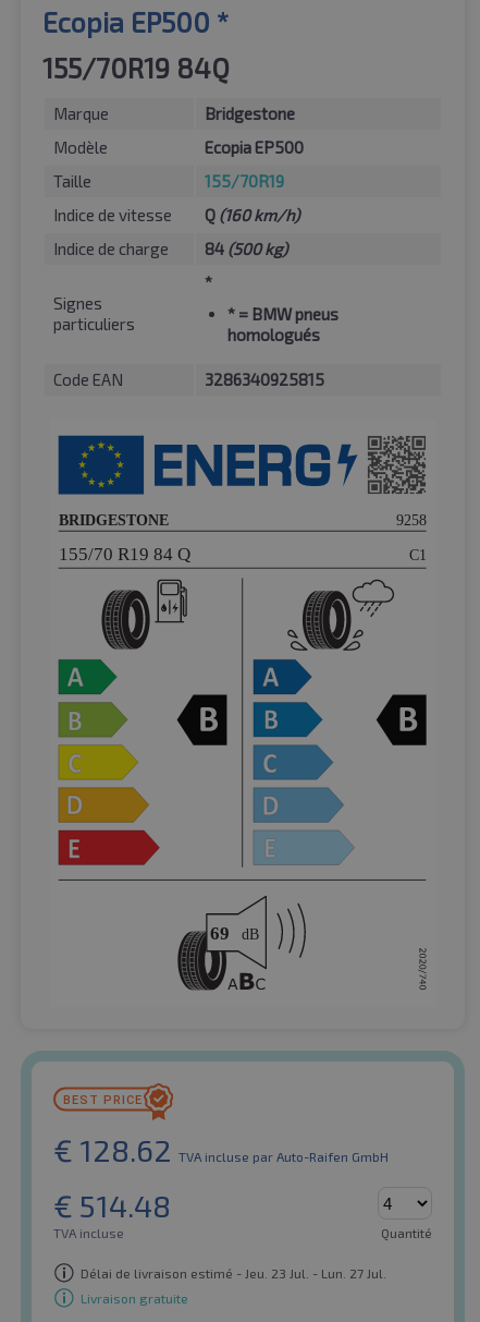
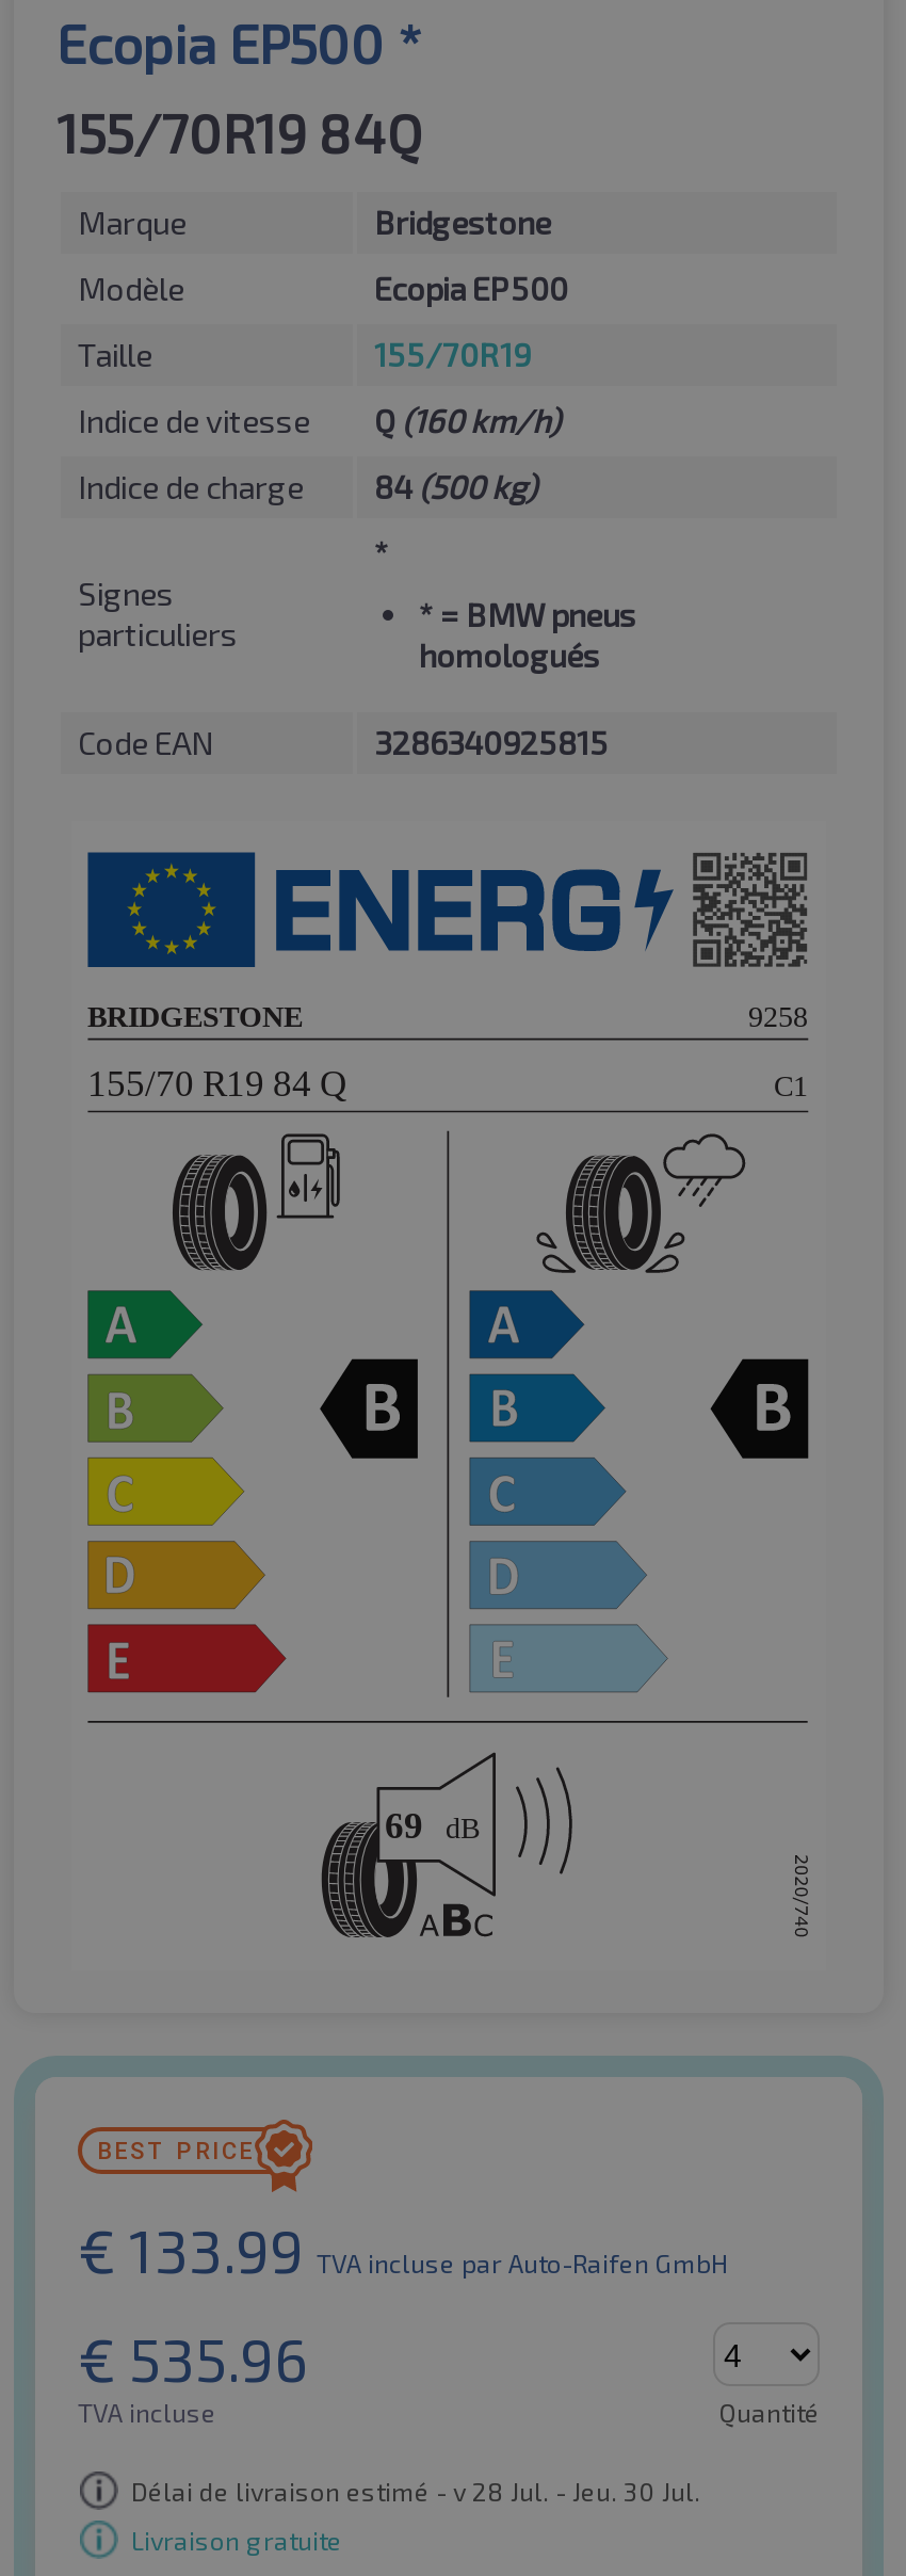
- € 128.62 TVA inclusepar Auto-Raifen GmbH
+ € 133.99 TVA inclusepar Auto-Raifen GmbH

- € 514.48
+ € 535.96

- Délai de livraison estimé - Jeu. 23 Jul. - Lun. 27 Jul.
+ Délai de livraison estimé - v 28 Jul. - Jeu. 30 Jul.
